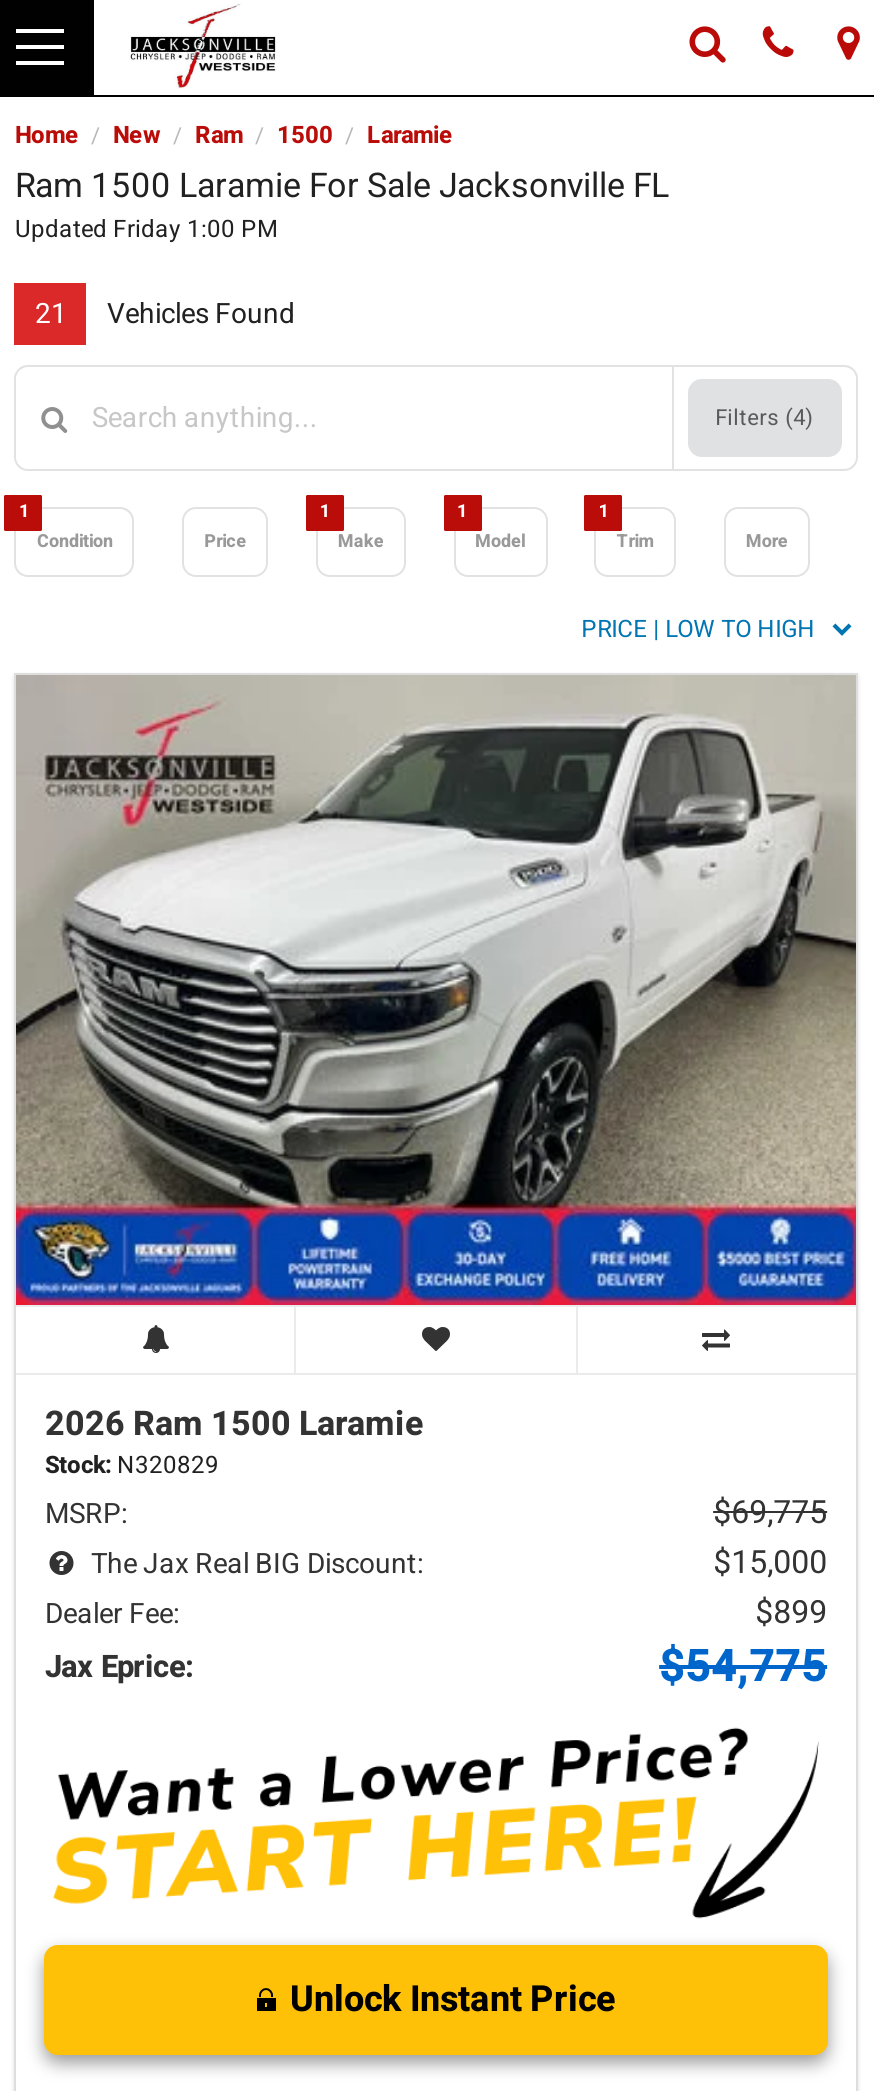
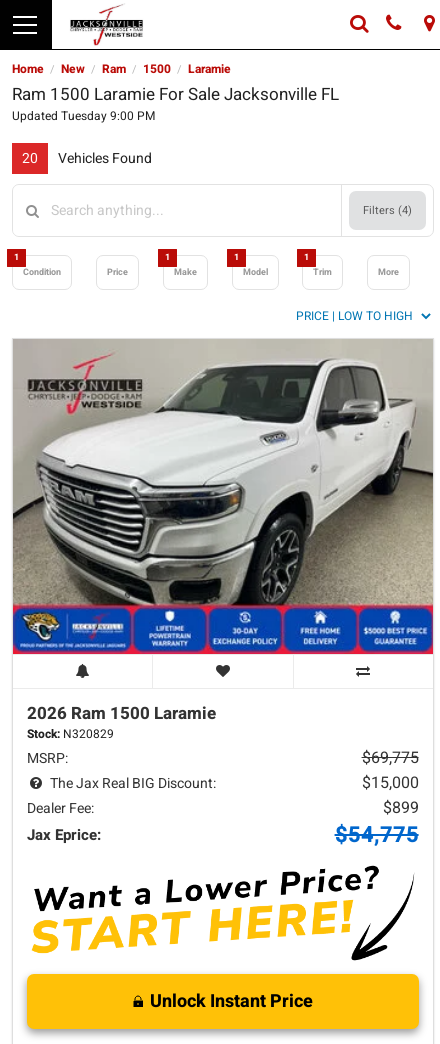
- Updated Friday 1:00 PM
+ Updated Tuesday 9:00 PM

- 21 Vehicles Found
+ 20 Vehicles Found
